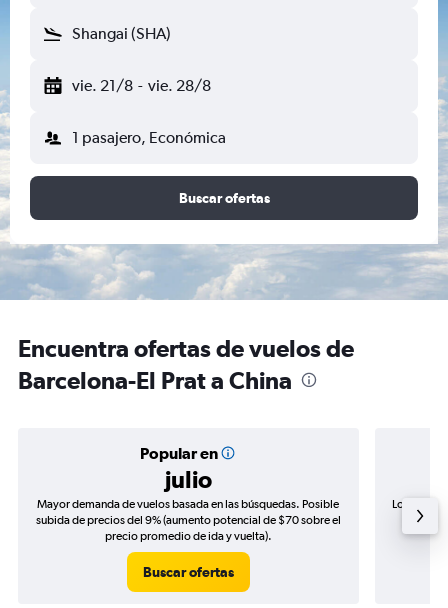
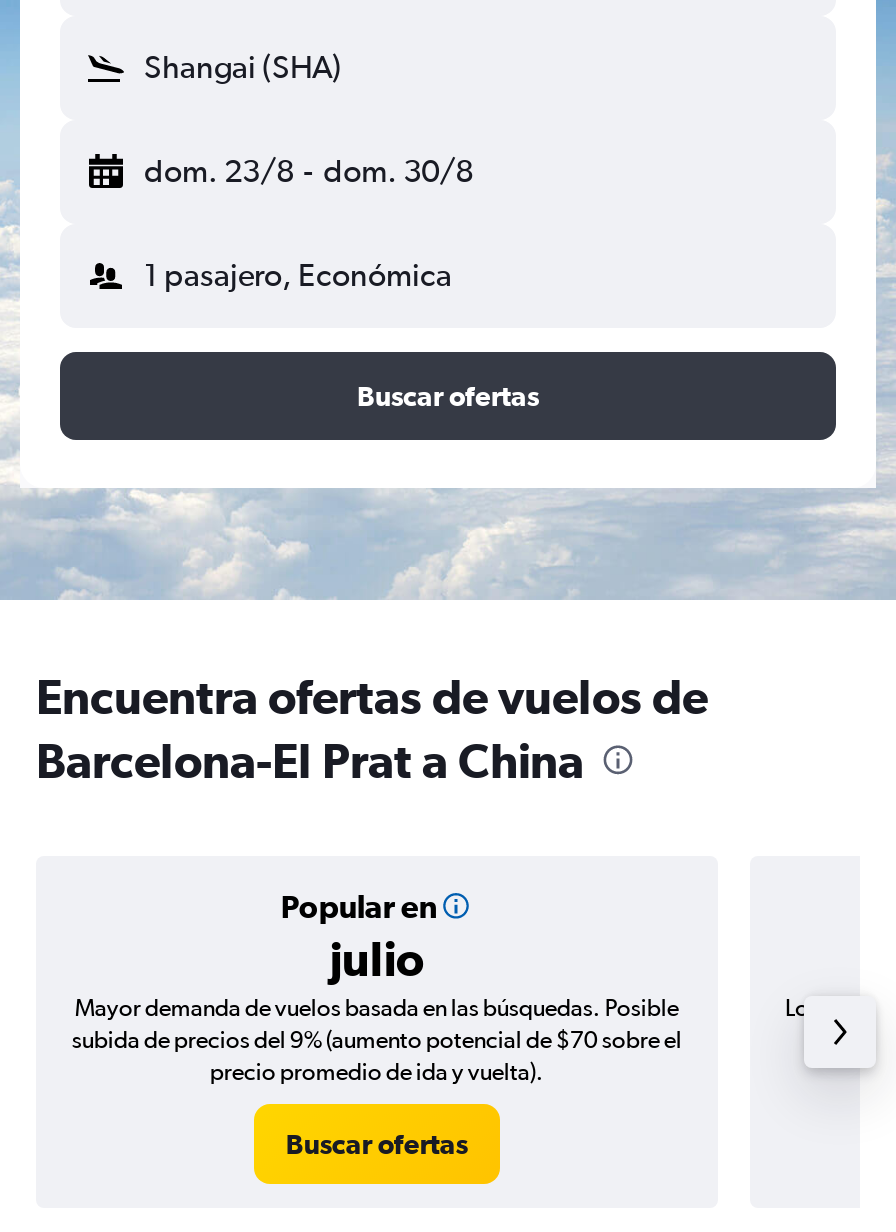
- vie. 21/8 - vie. 28/8
+ dom. 23/8 - dom. 30/8
